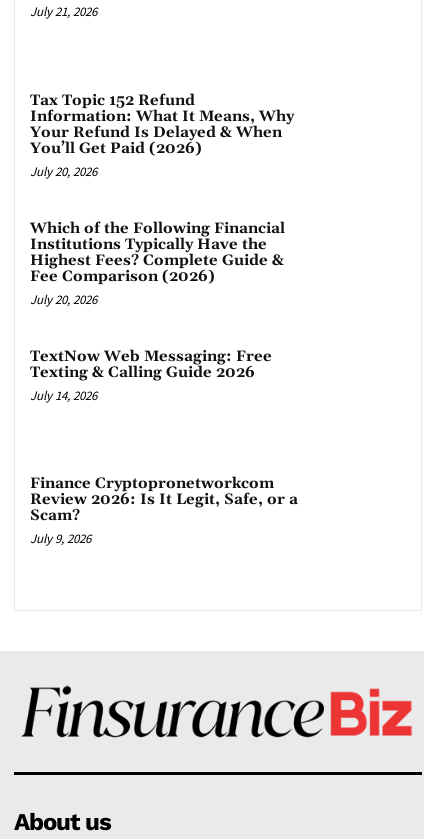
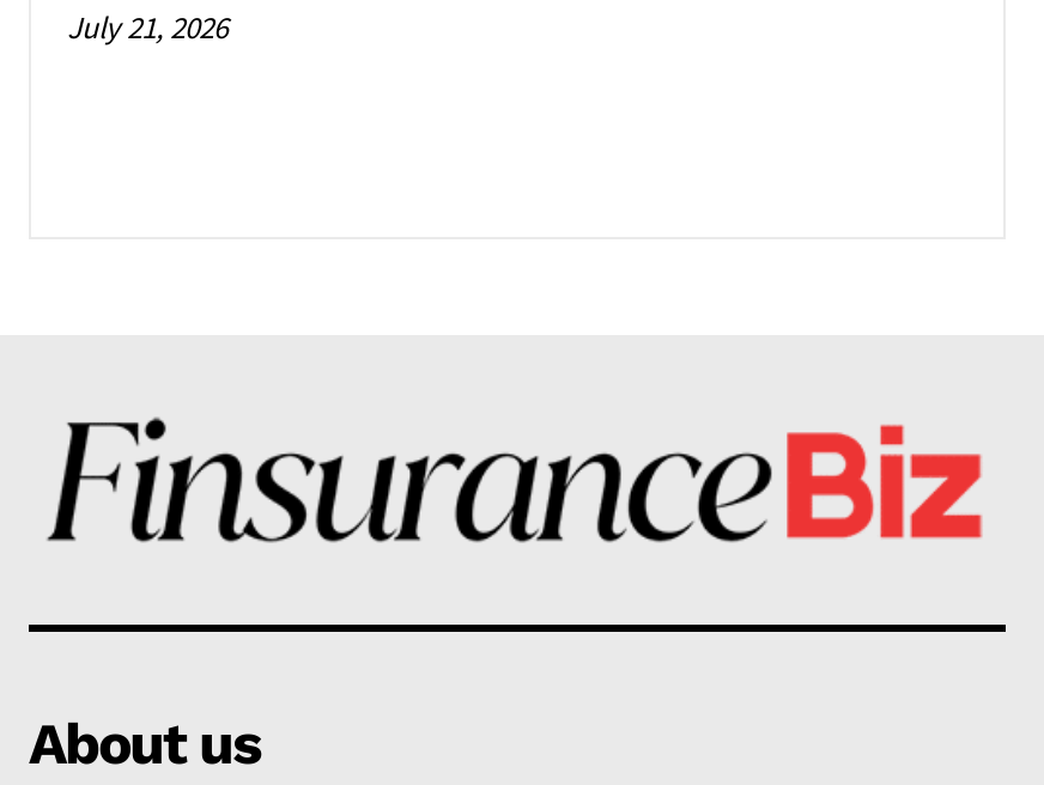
- Tax Topic 152 Refund
- Information: What It Means, Why
- Your Refund Is Delayed & When
- You’ll Get Paid (2026)
- July 20, 2026
- Which of the Following Financial
- Institutions Typically Have the
- Highest Fees? Complete Guide &
- Fee Comparison (2026)
- July 20, 2026
- TextNow Web Messaging: Free
- Texting & Calling Guide 2026
- July 14, 2026

- Finance Cryptopronetworkcom
- Review 2026: Is It Legit, Safe, or a
- Scam?
- July 9, 2026
